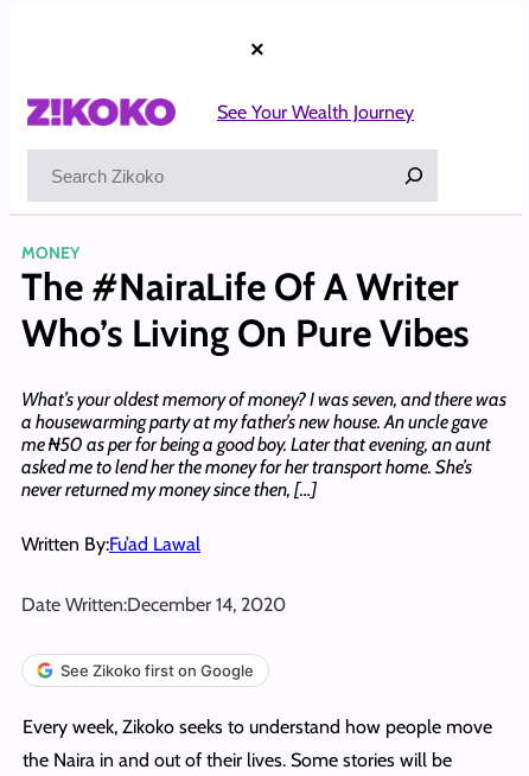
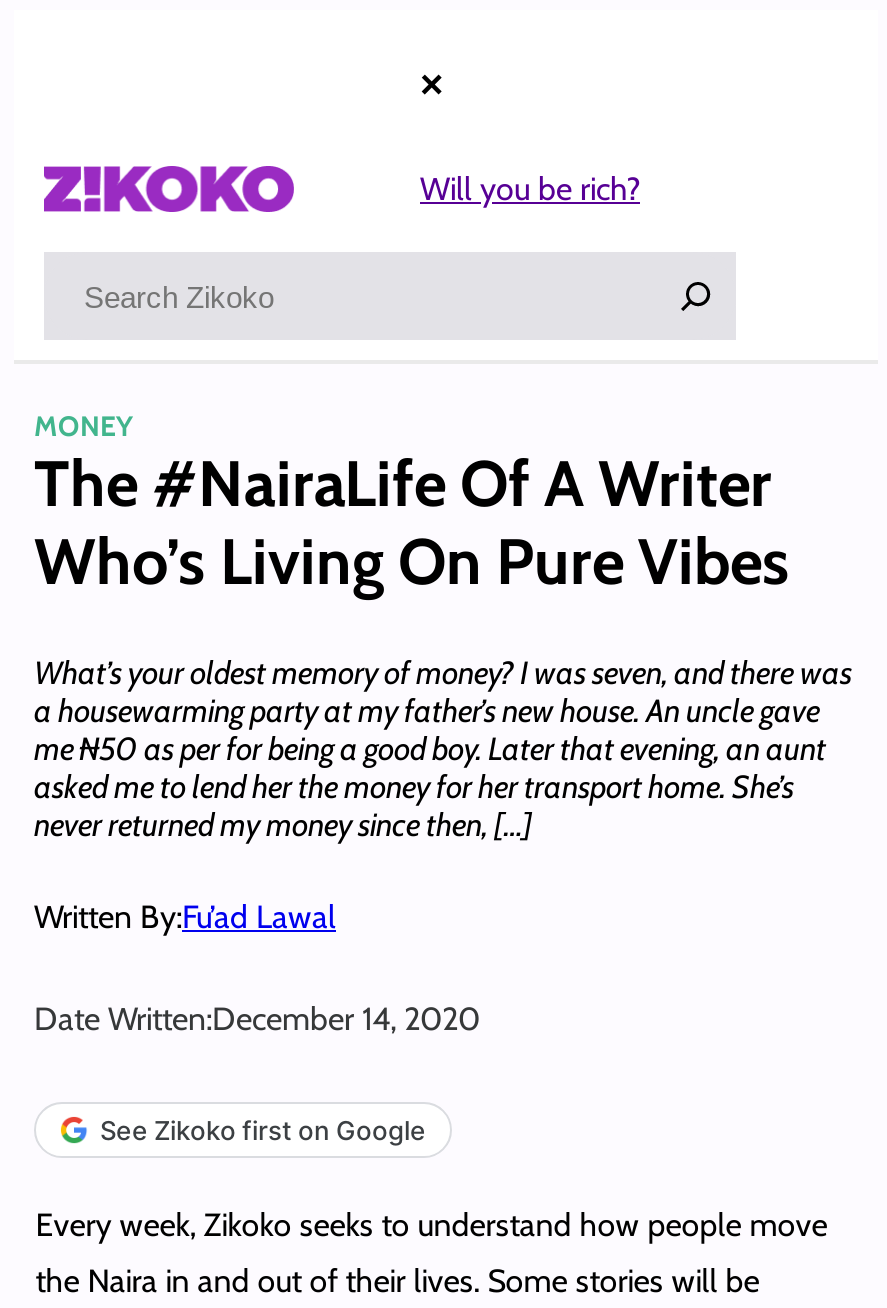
- See Your Wealth Journey
+ Will you be rich?
